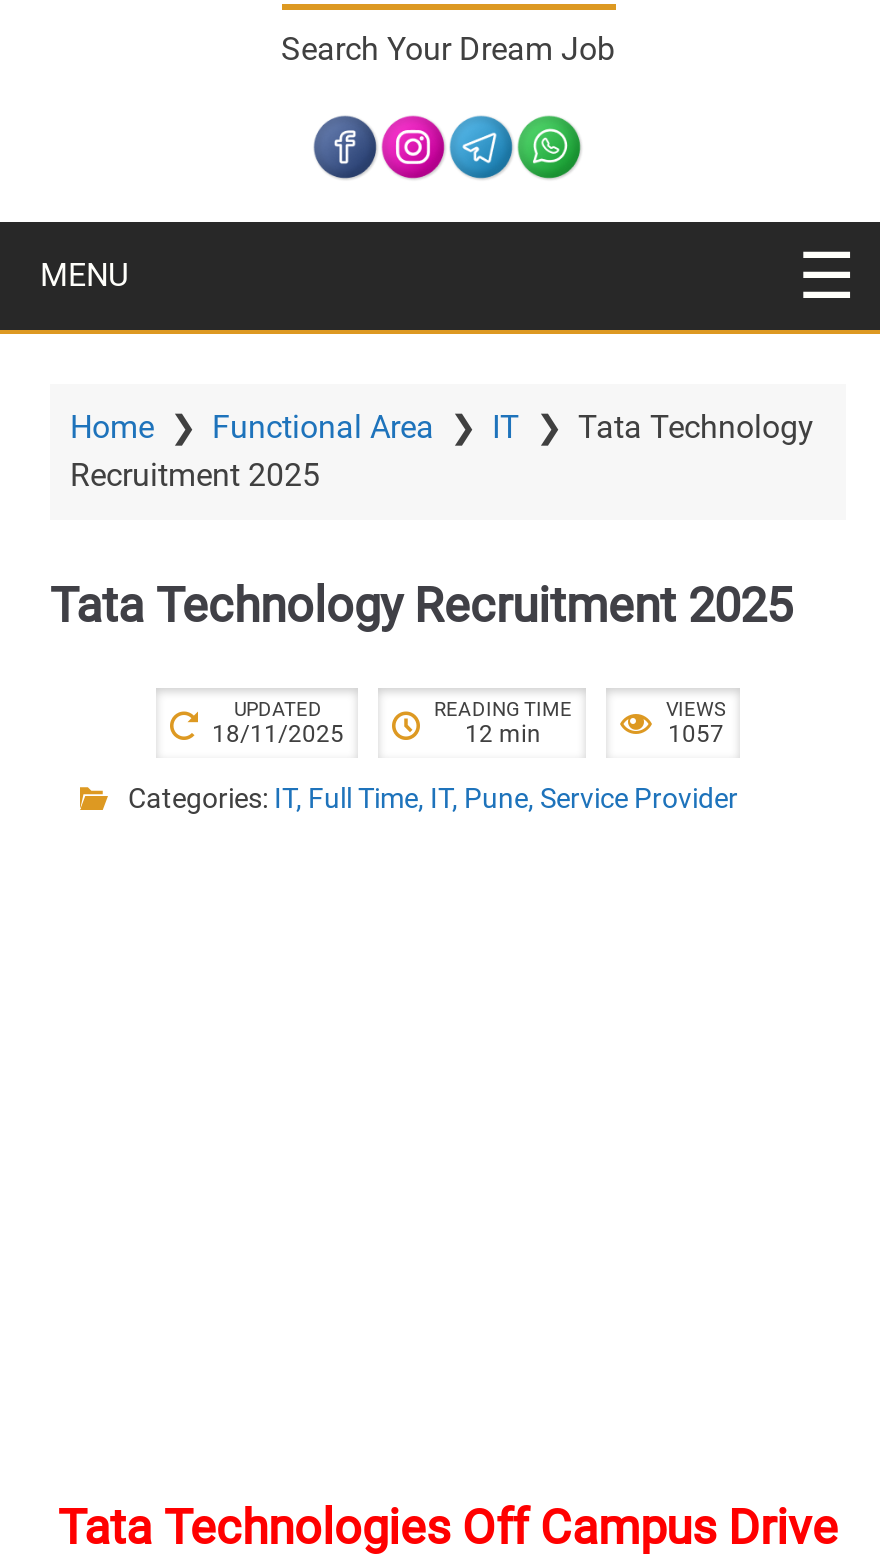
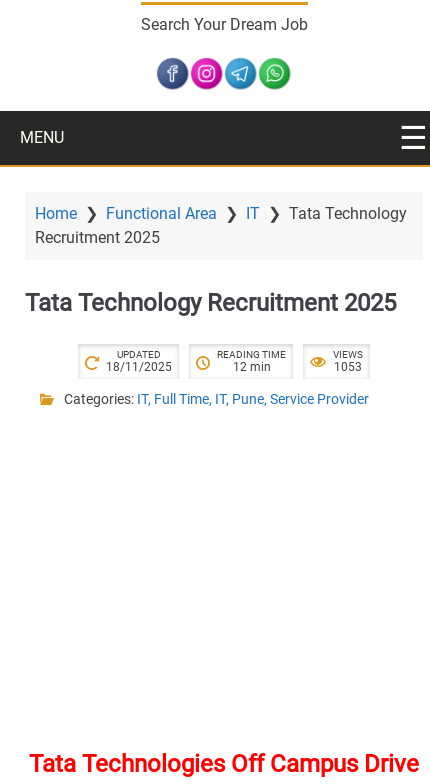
- 1057
+ 1053
